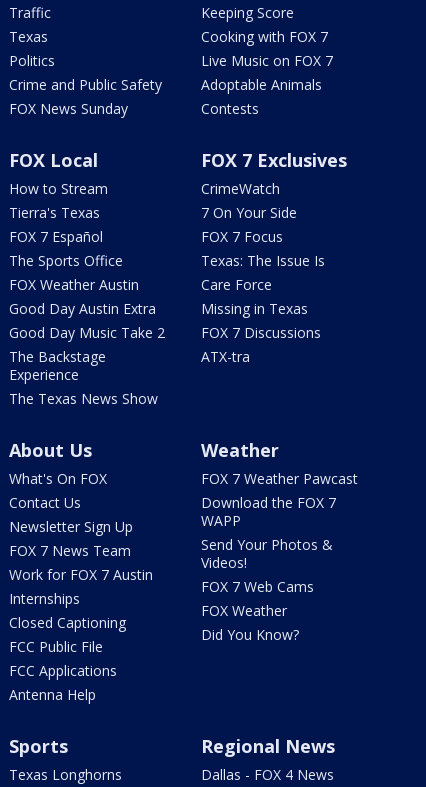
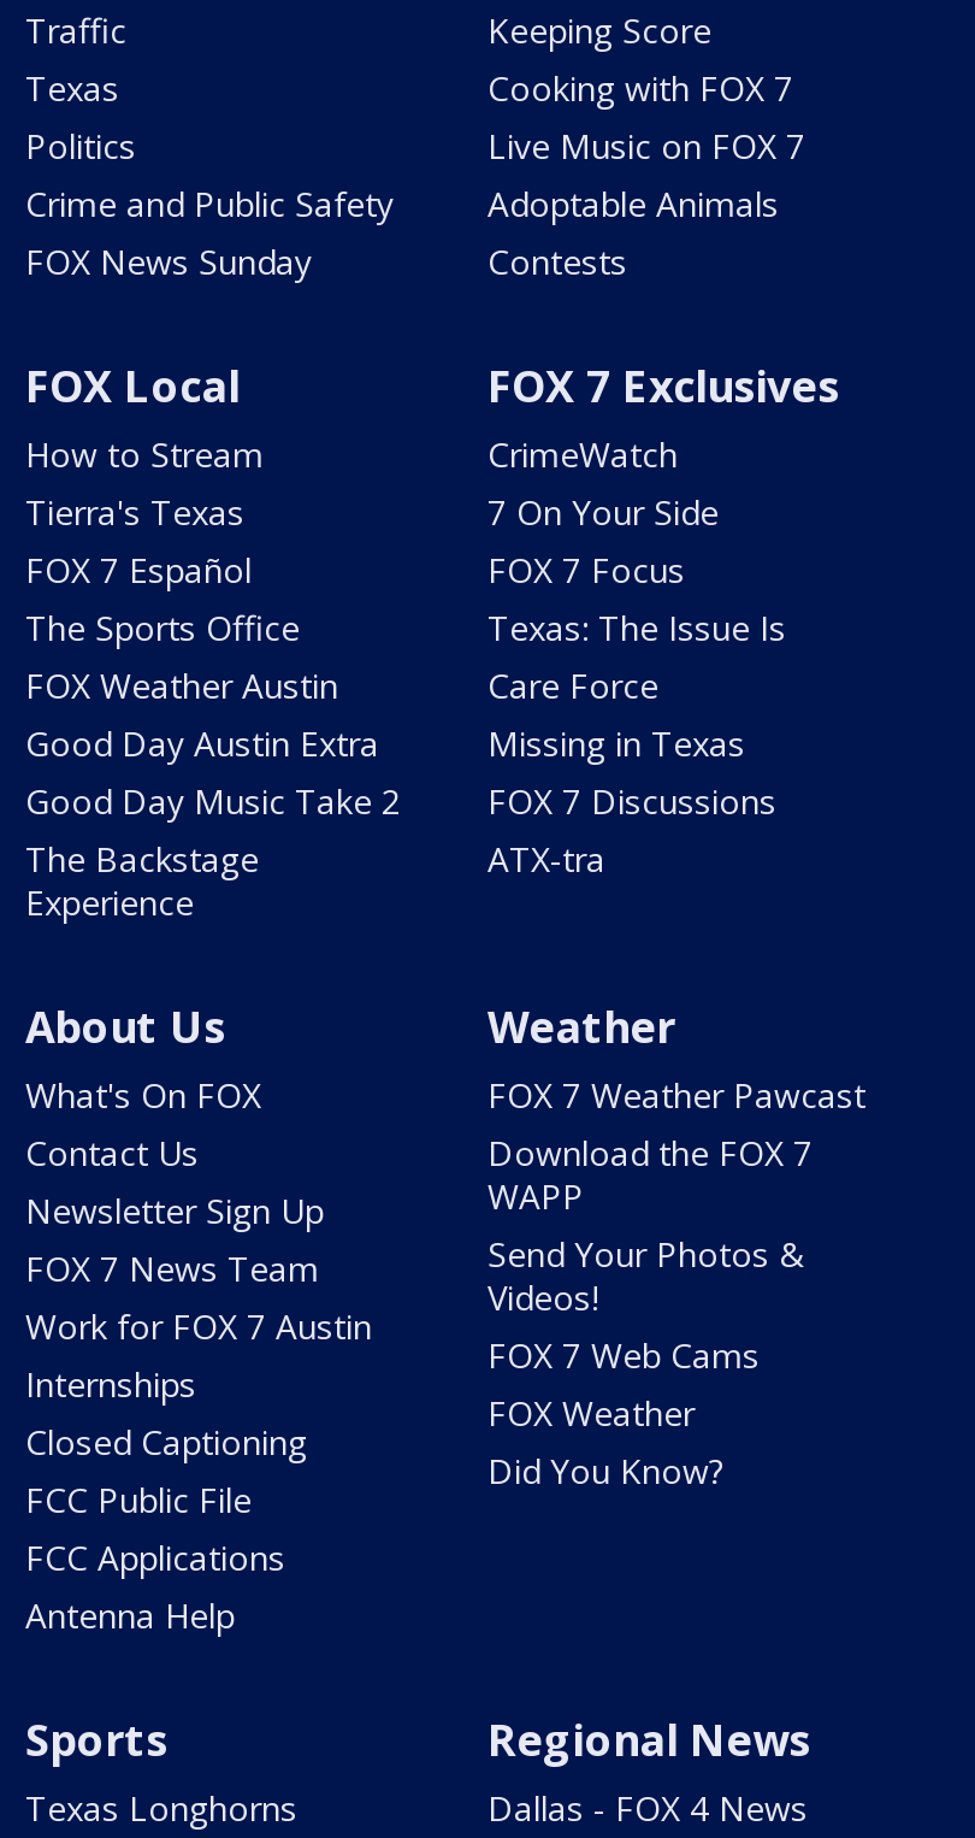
- The Texas News Show
